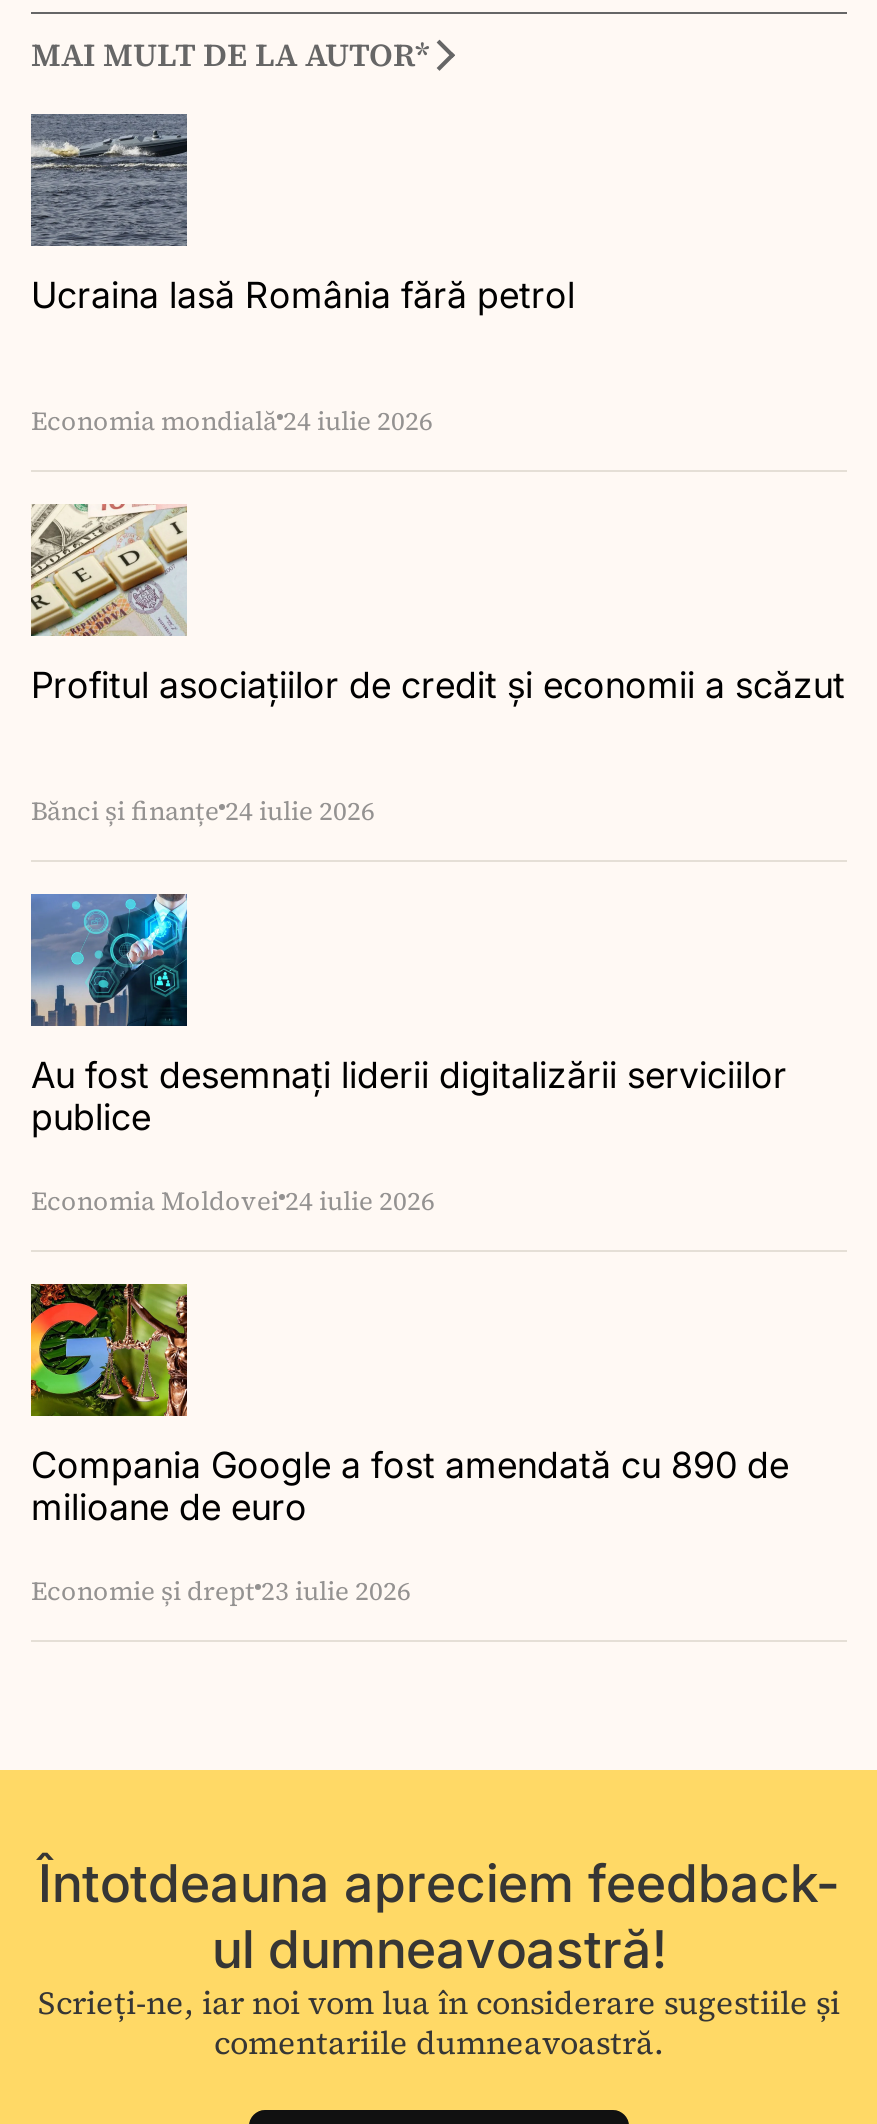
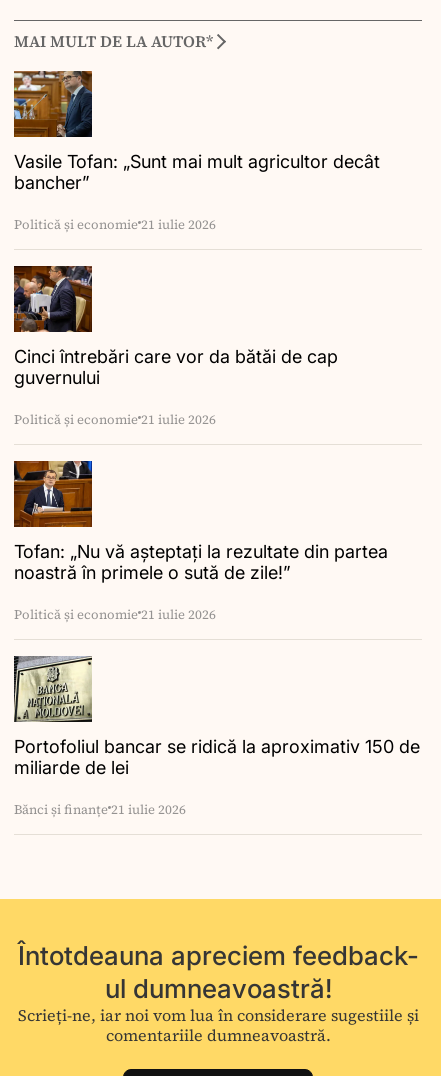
- [image]
- Ucraina lasă România fără petrol
+ [image]
+ Vasile Tofan: „Sunt mai mult agricultor decât
+ bancher”

- Economia mondială 24 iulie 2026
+ Politică și economie 21 iulie 2026

- [image]
- Profitul asociațiilor de credit și economii a scăzut
+ [image]
+ Cinci întrebări care vor da bătăi de cap
+ guvernului

- Bănci și finanțe 24 iulie 2026
+ Politică și economie 21 iulie 2026

- [image]
- Au fost desemnați liderii digitalizării serviciilor
- publice
+ [image]
+ Tofan: „Nu vă așteptați la rezultate din partea
+ noastră în primele o sută de zile!”

- Economia Moldovei 24 iulie 2026
+ Politică și economie 21 iulie 2026

- [image]
- Compania Google a fost amendată cu 890 de
- milioane de euro
+ [image]
+ Portofoliul bancar se ridică la aproximativ 150 de
+ miliarde de lei

- Economie și drept 23 iulie 2026
+ Bănci și finanțe 21 iulie 2026
